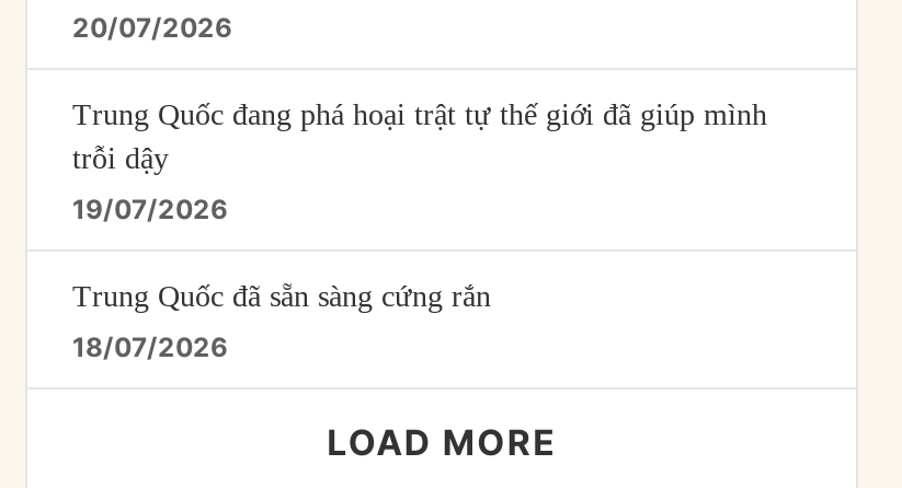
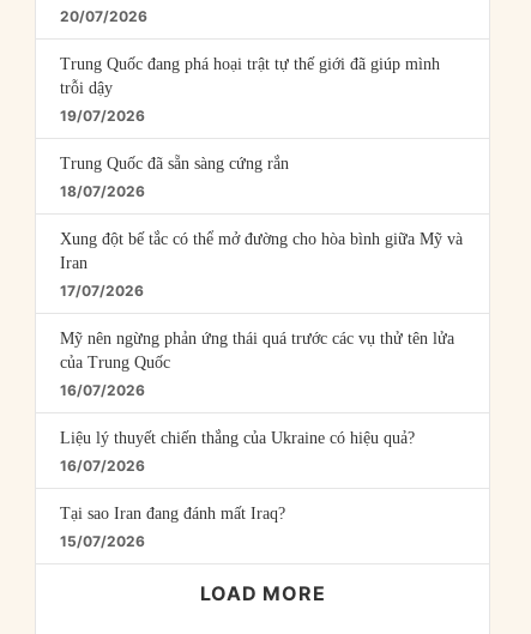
+ Xung đột bế tắc có thể mở đường cho hòa bình giữa Mỹ và
+ Iran
+ 17/07/2026
+ Mỹ nên ngừng phản ứng thái quá trước các vụ thử tên lửa
+ của Trung Quốc
+ 16/07/2026
+ Liệu lý thuyết chiến thắng của Ukraine có hiệu quả?
+ 16/07/2026
+ Tại sao Iran đang đánh mất Iraq?
+ 15/07/2026
